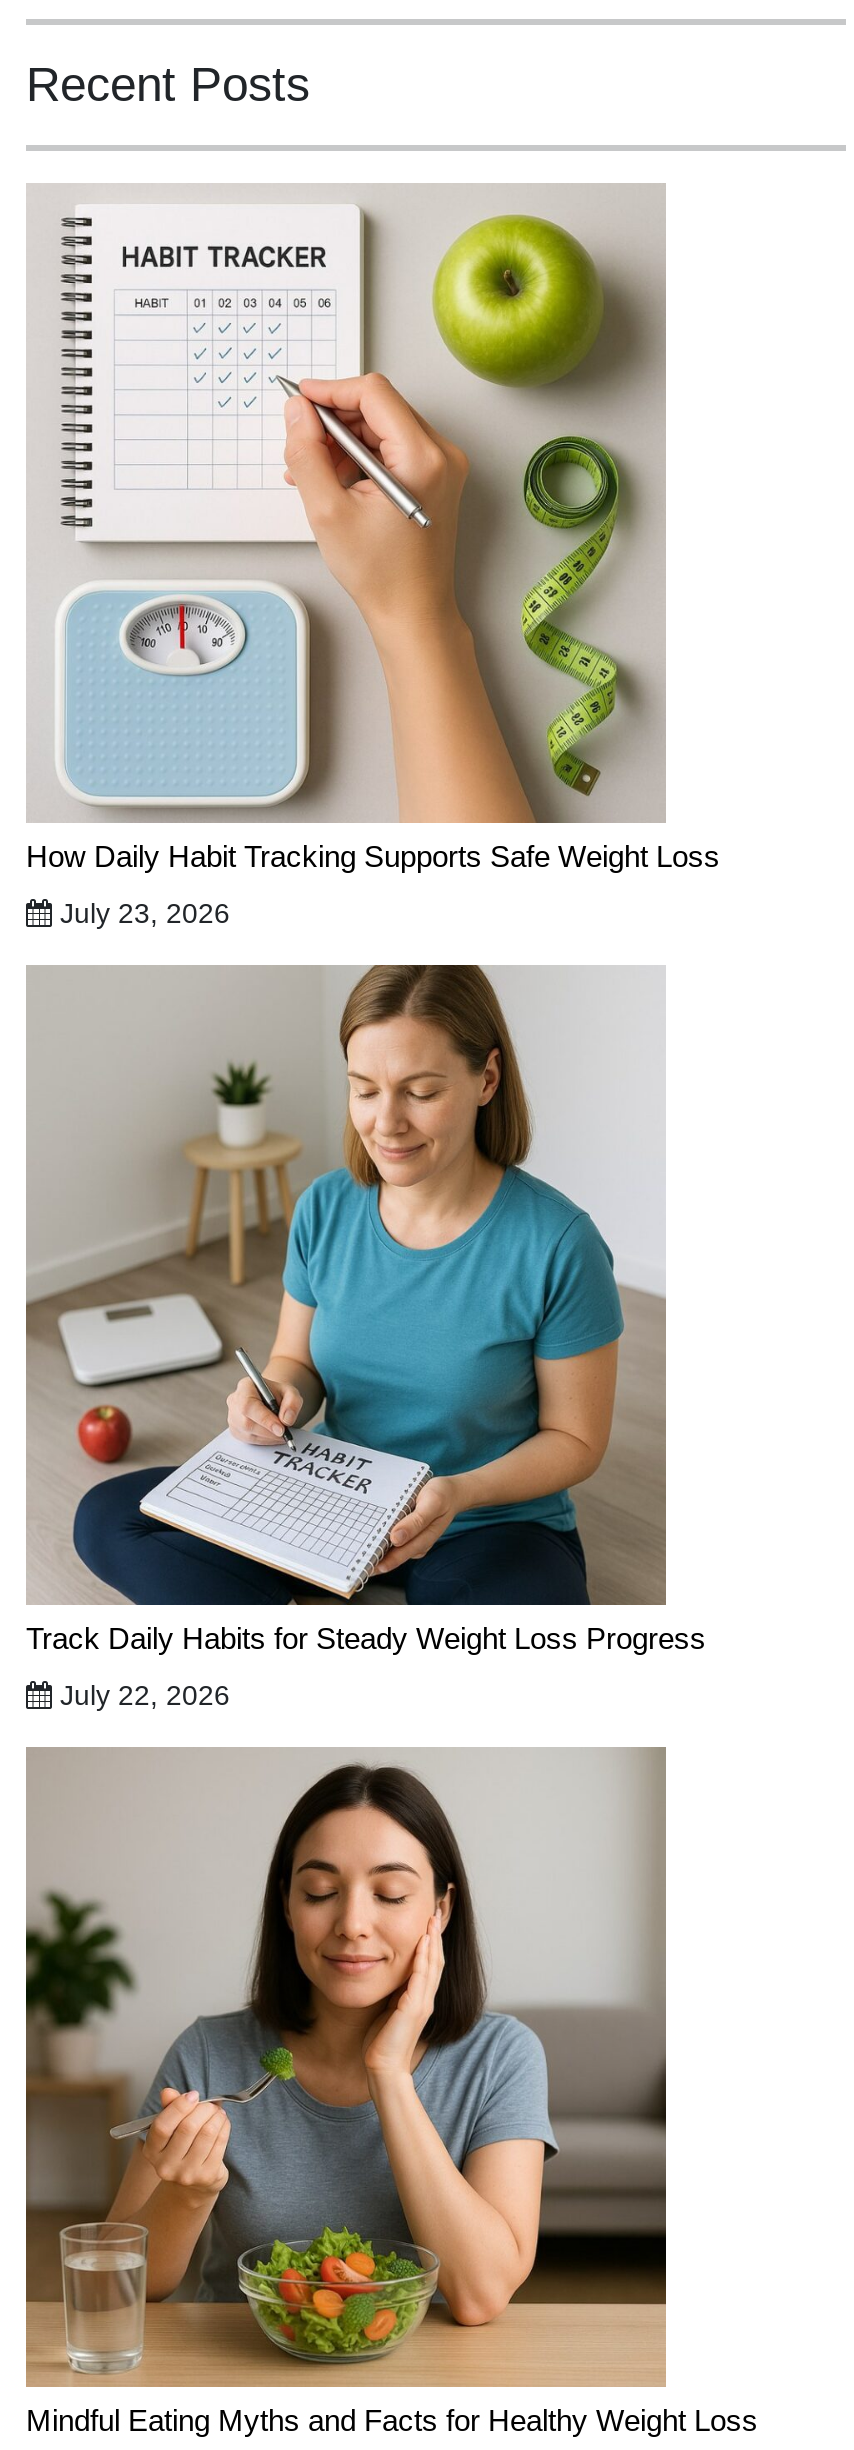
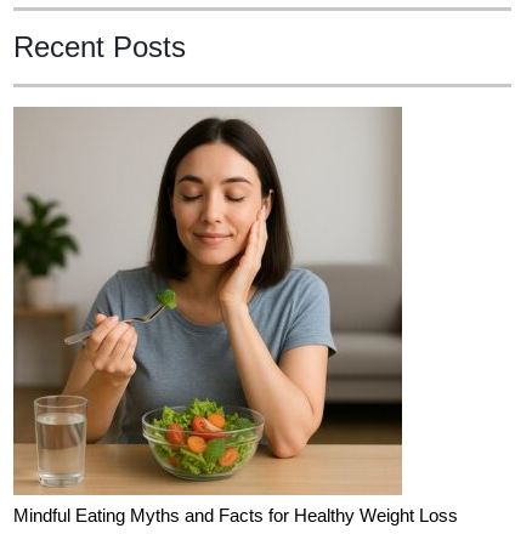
- [image]
- How Daily Habit Tracking Supports Safe Weight Loss
- July 23, 2026

- [image]
- Track Daily Habits for Steady Weight Loss Progress
- July 22, 2026
